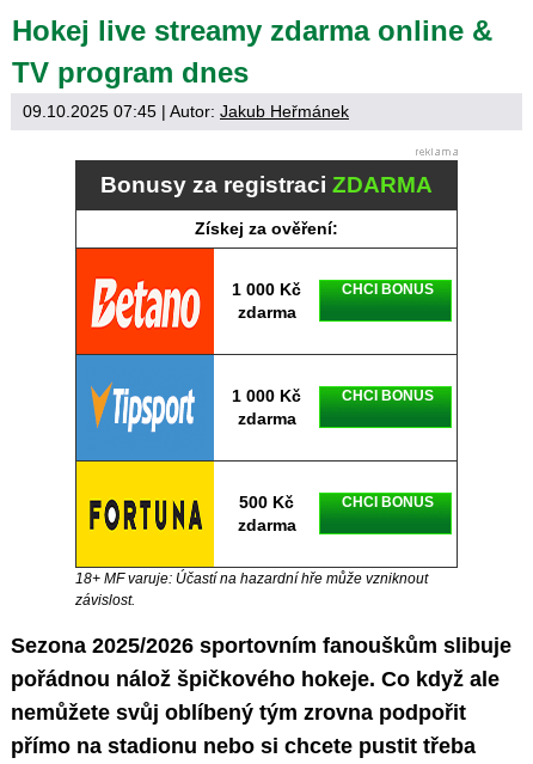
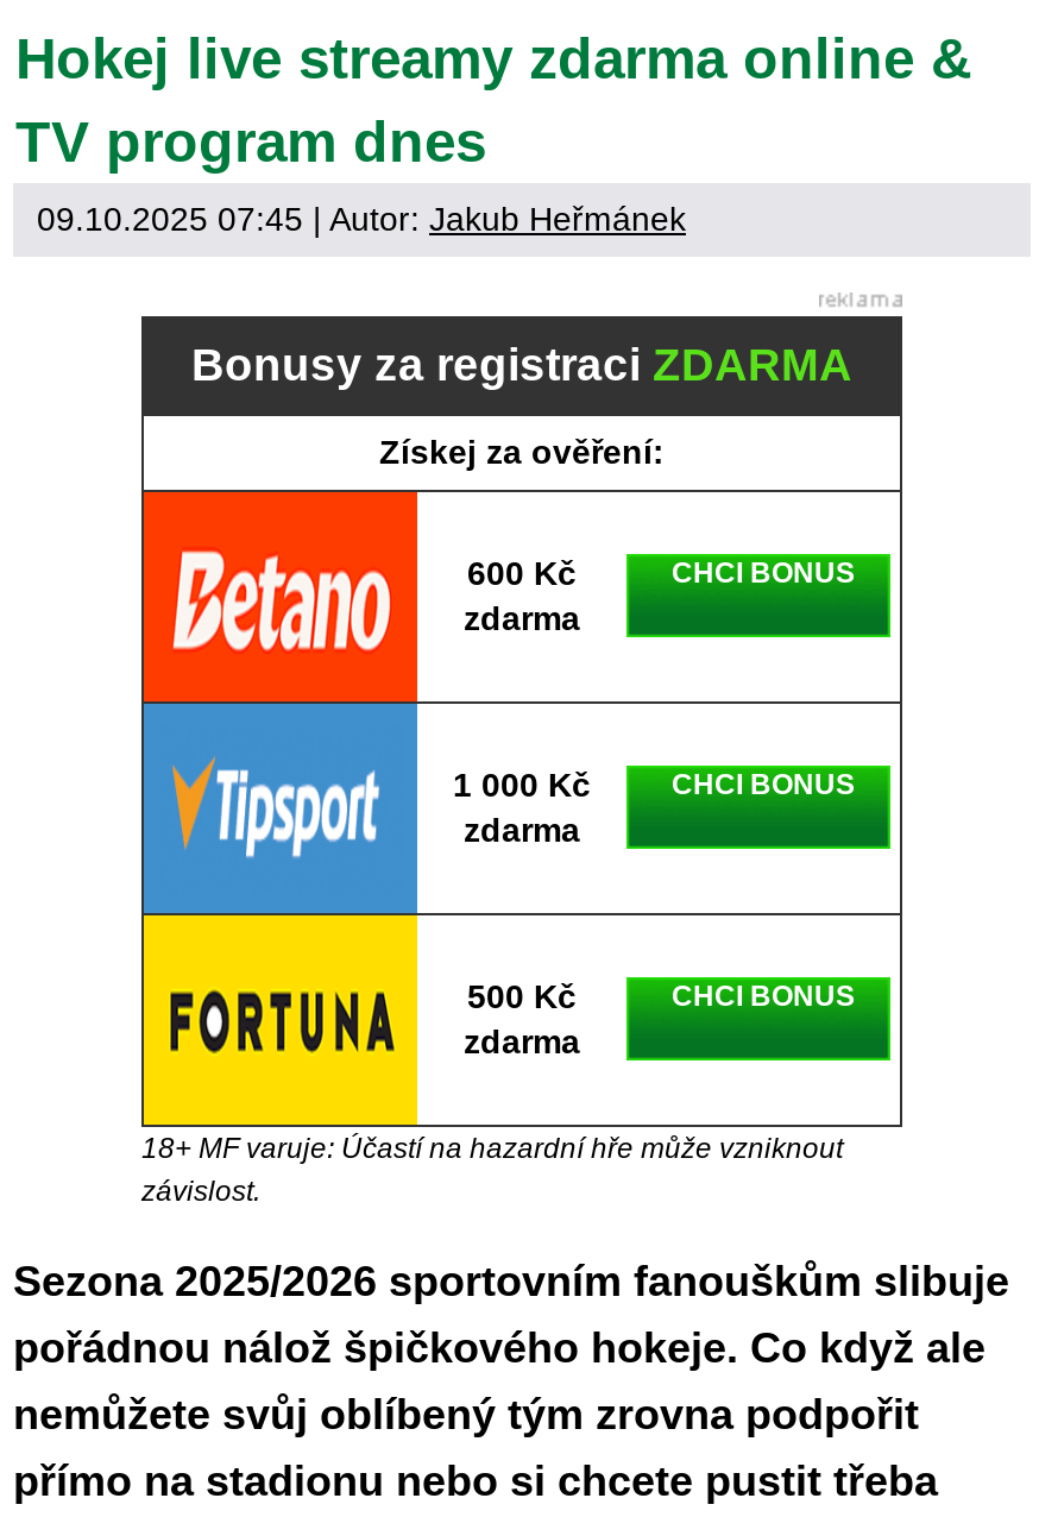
- 1 000 Kč
+ 600 Kč
